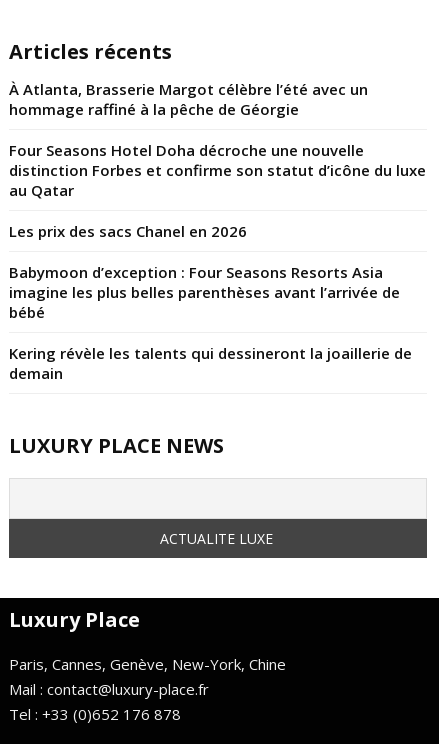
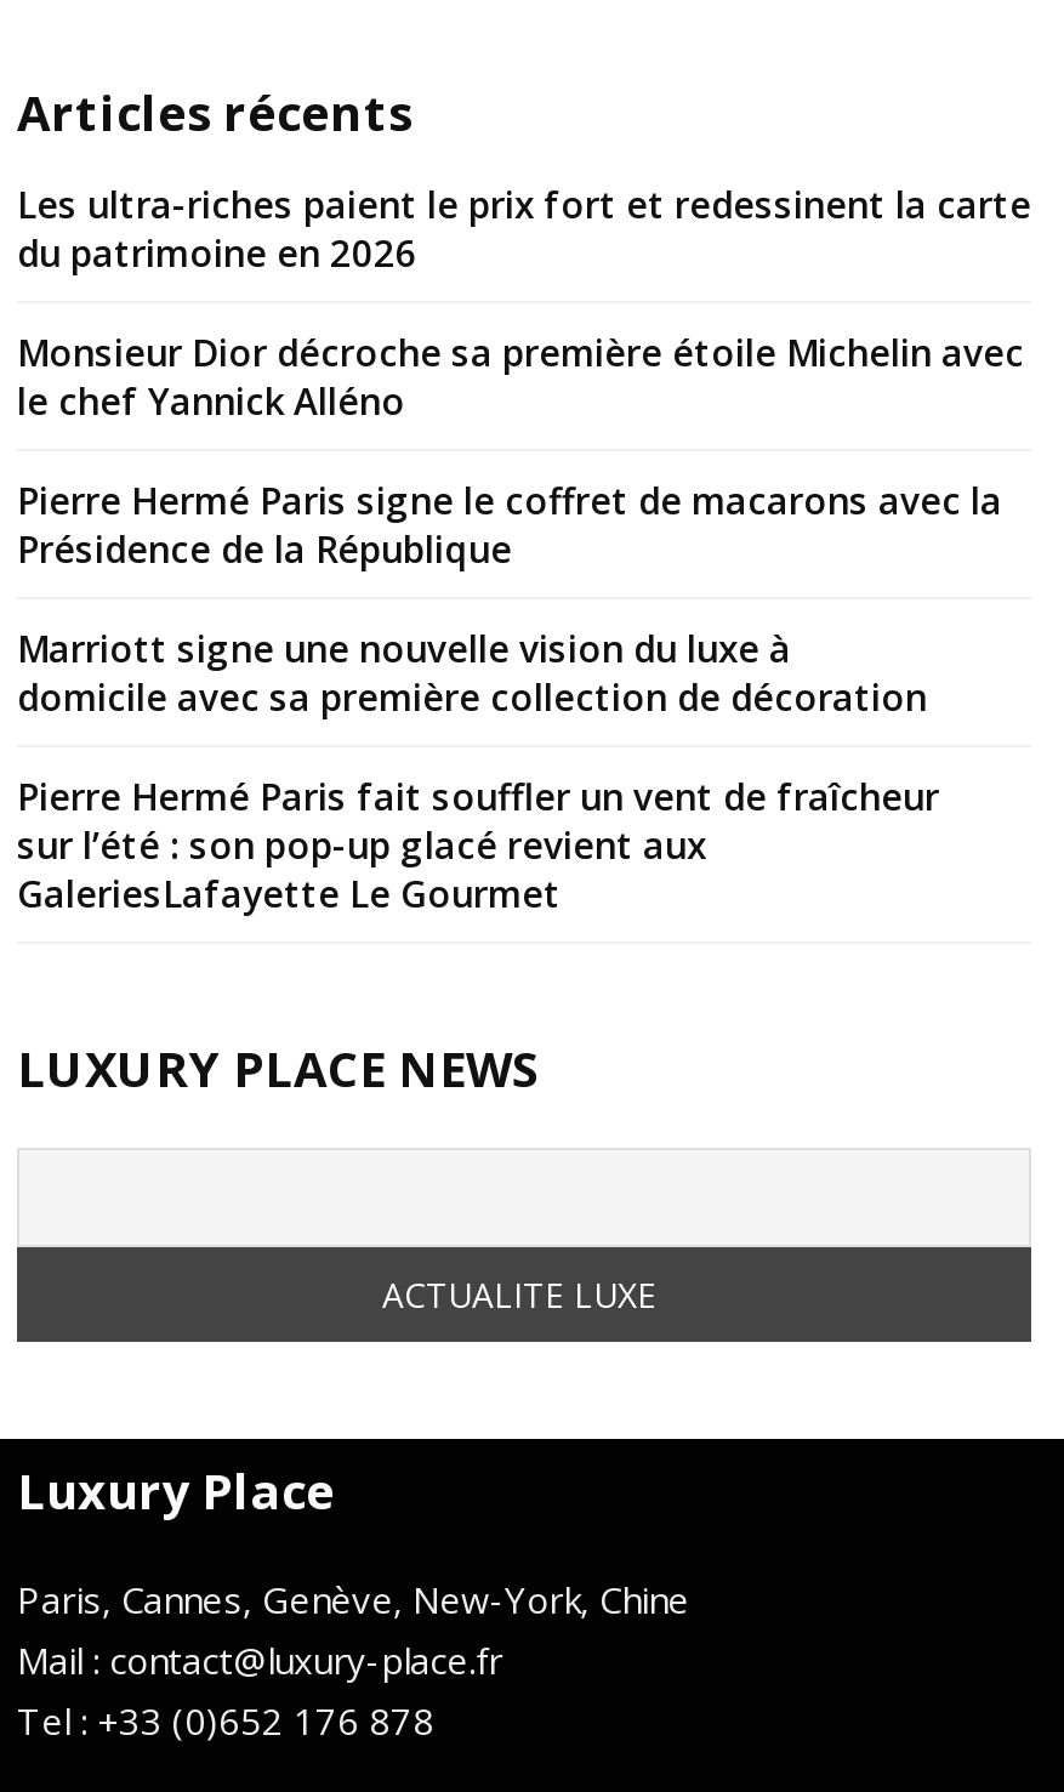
- À Atlanta, Brasserie Margot célèbre l’été avec un
- hommage raffiné à la pêche de Géorgie
+ Les ultra-riches paient le prix fort et redessinent la carte
+ du patrimoine en 2026

- Four Seasons Hotel Doha décroche une nouvelle
- distinction Forbes et confirme son statut d’icône du luxe
- au Qatar
+ Monsieur Dior décroche sa première étoile Michelin avec
+ le chef Yannick Alléno

- Les prix des sacs Chanel en 2026
+ Pierre Hermé Paris signe le coffret de macarons avec la
+ Présidence de la République

- Babymoon d’exception : Four Seasons Resorts Asia
- imagine les plus belles parenthèses avant l’arrivée de
- bébé
+ Marriott signe une nouvelle vision du luxe à
+ domicile avec sa première collection de décoration

- Kering révèle les talents qui dessineront la joaillerie de
- demain
+ Pierre Hermé Paris fait souffler un vent de fraîcheur
+ sur l’été : son pop-up glacé revient aux
+ GaleriesLafayette Le Gourmet
